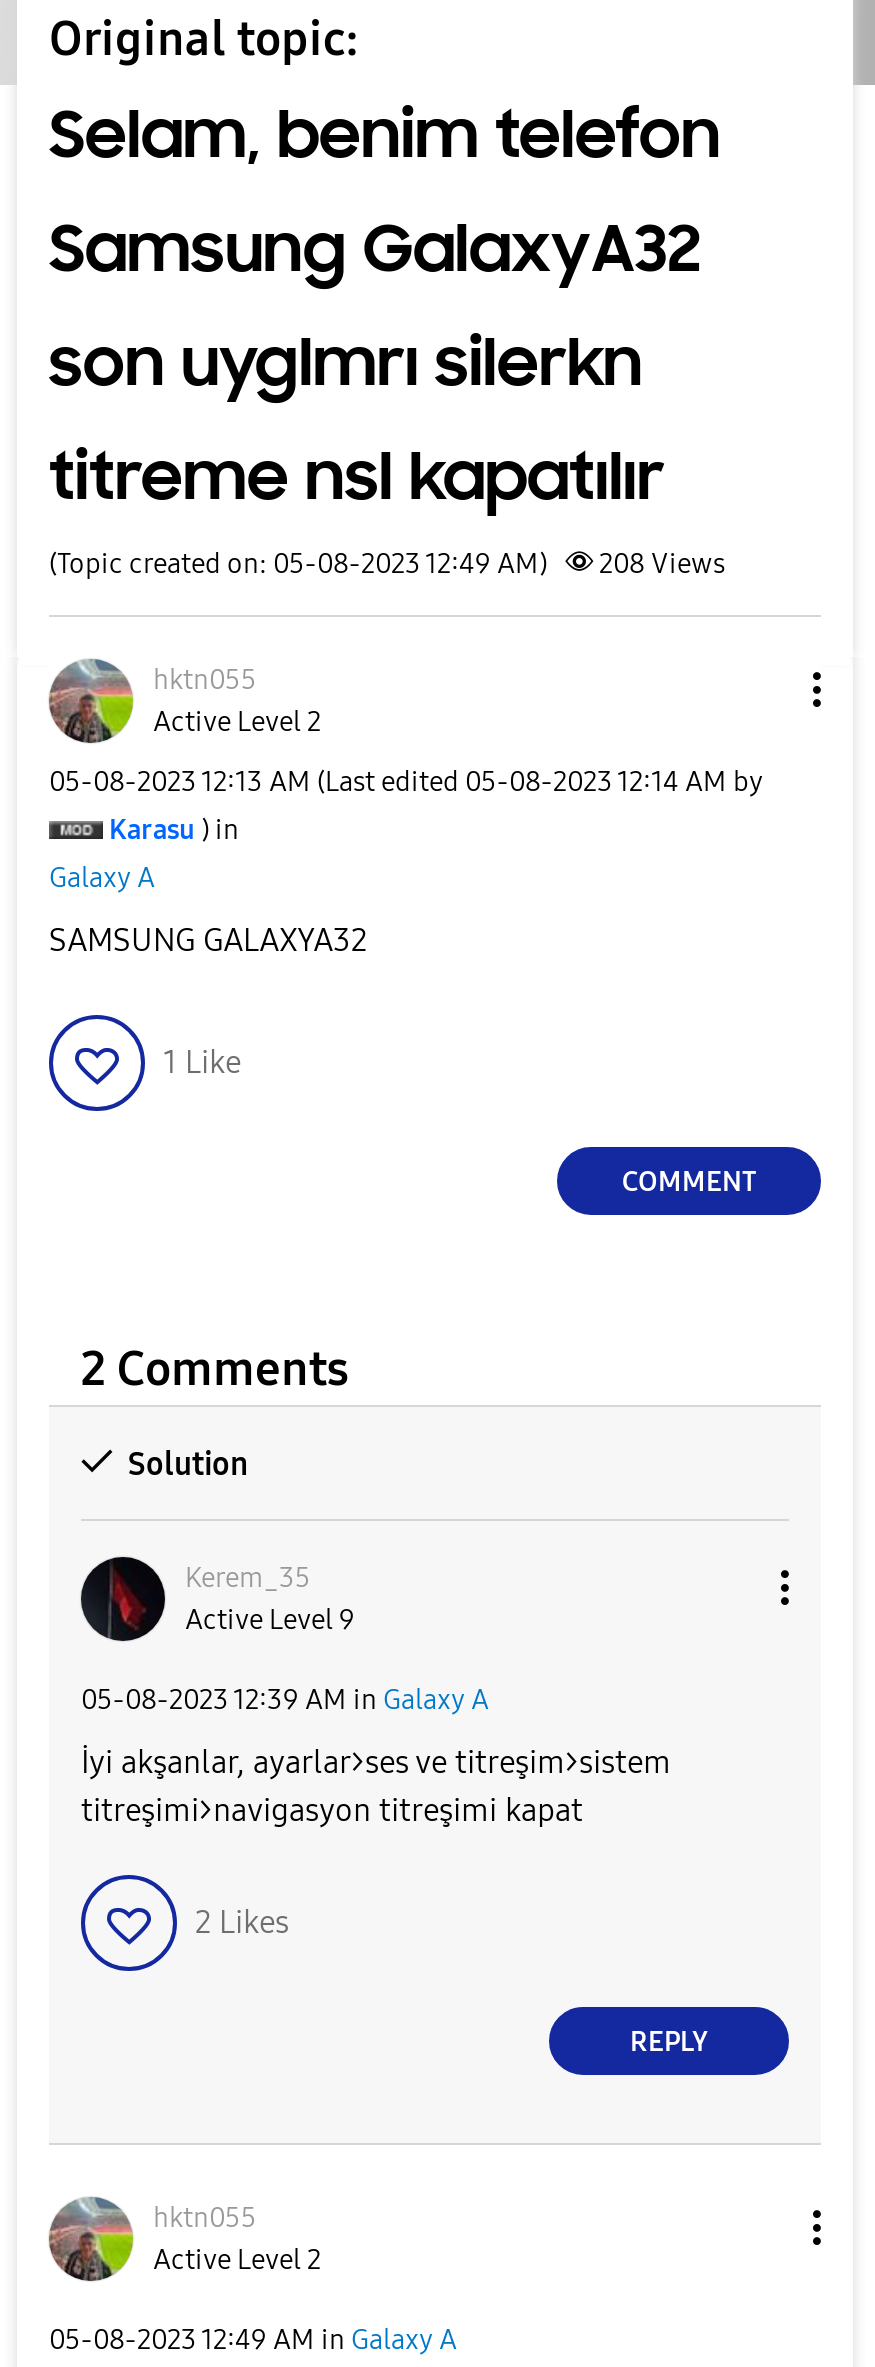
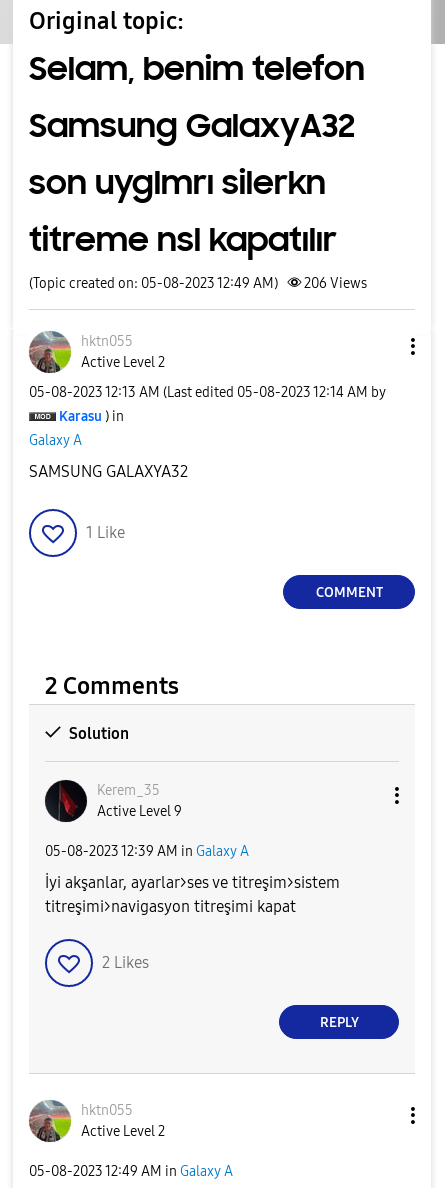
- (Topic created on: 05-08-2023 12:49 AM) 208 Views
+ (Topic created on: 05-08-2023 12:49 AM) 206 Views
